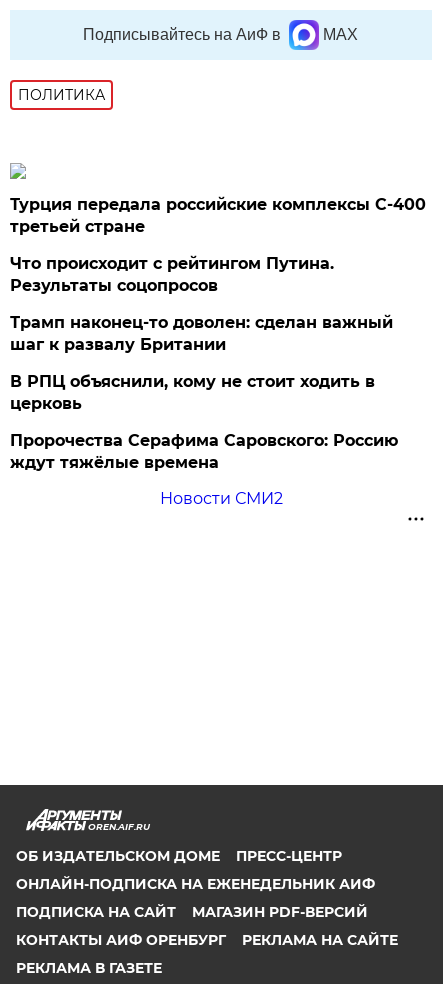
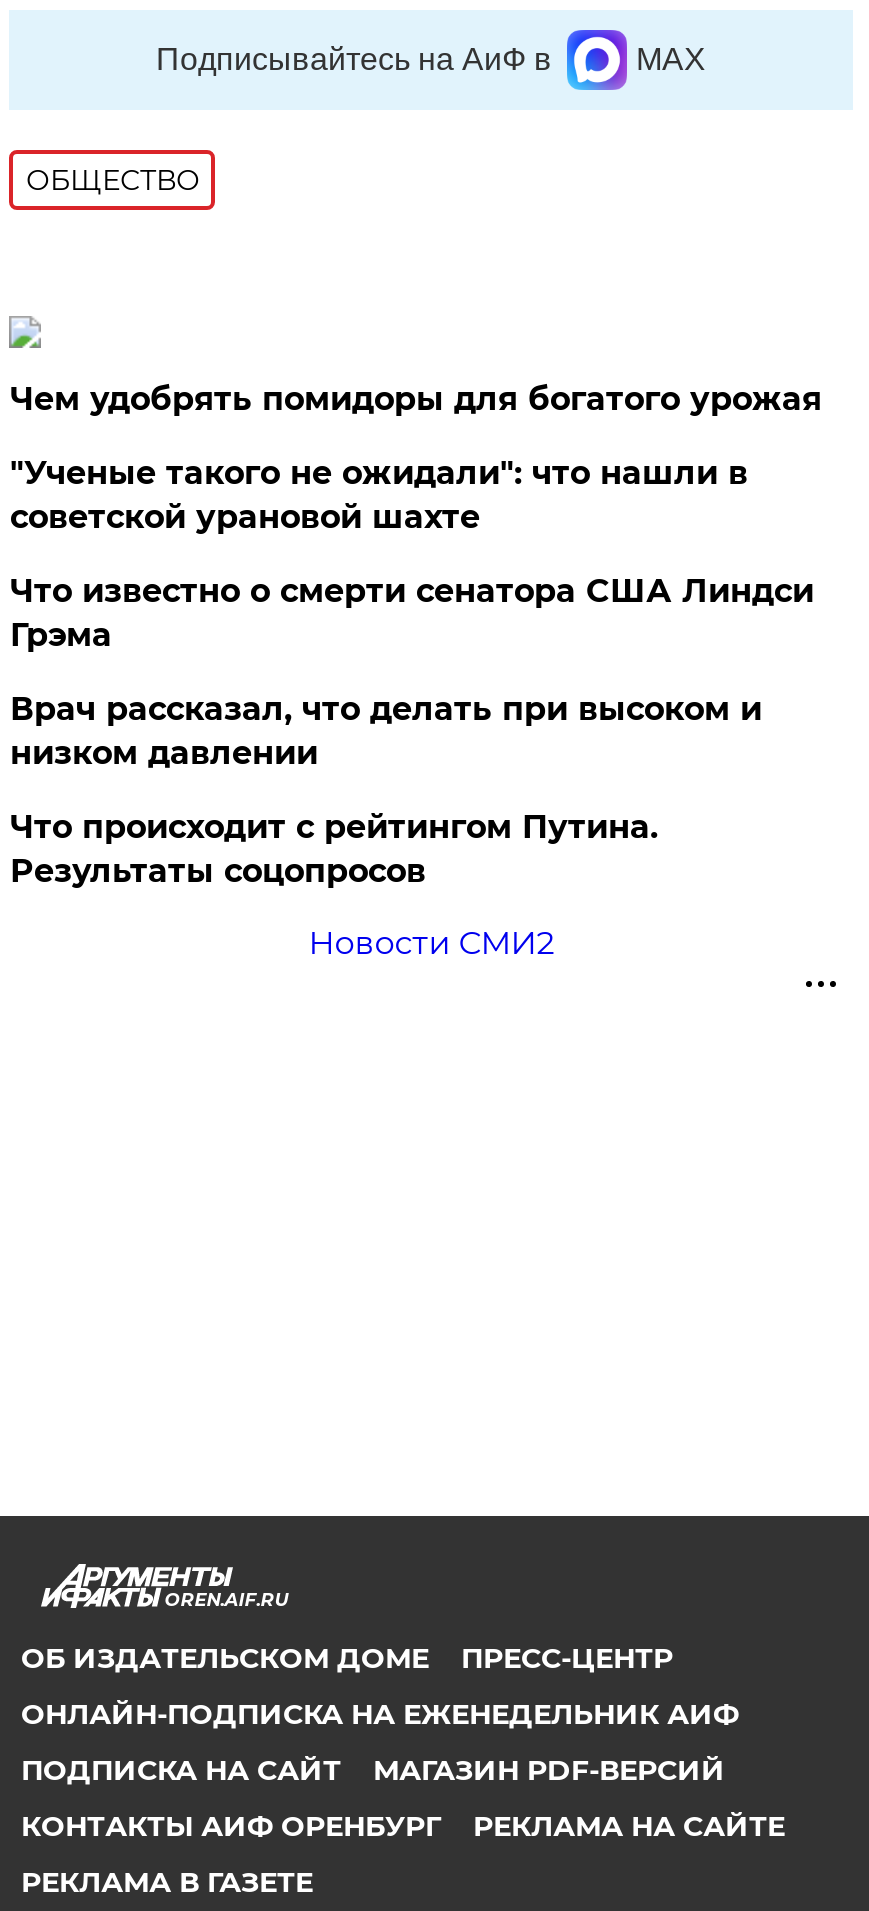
- ПОЛИТИКА
+ ОБЩЕСТВО

- Турция передала российские комплексы С-400
- третьей стране
+ Чем удобрять помидоры для богатого урожая
+ "Ученые такого не ожидали": что нашли в
+ советской урановой шахте
+ Что известно о смерти сенатора США Линдси
+ Грэма
+ Врач рассказал, что делать при высоком и
+ низком давлении

moved down: Что происходит с рейтингом Путина. | Результаты соцопросов

- Трамп наконец-то доволен: сделан важный
- шаг к развалу Британии
- В РПЦ объяснили, кому не стоит ходить в
- церковь
- Пророчества Серафима Саровского: Россию
- ждут тяжёлые времена
